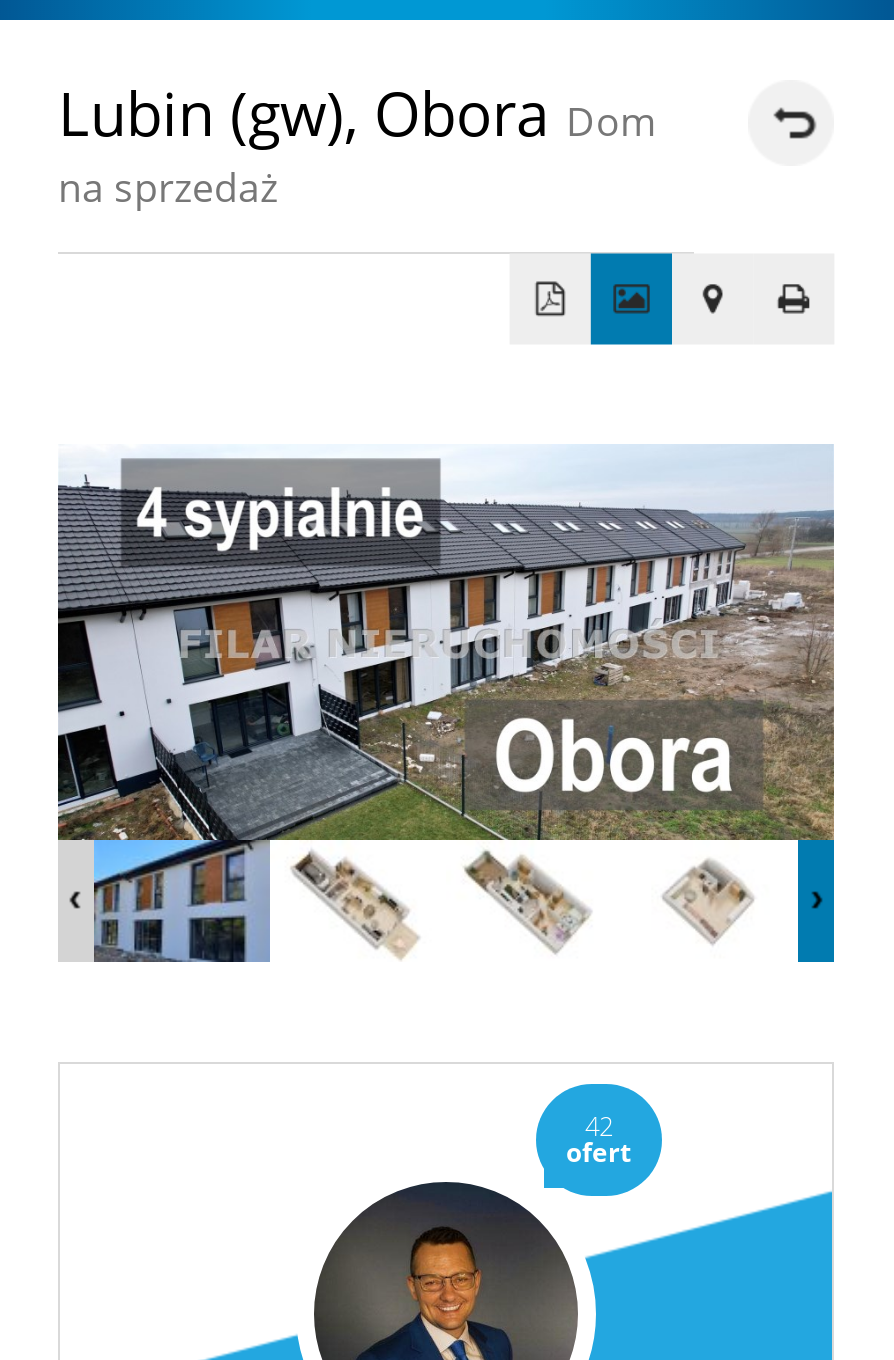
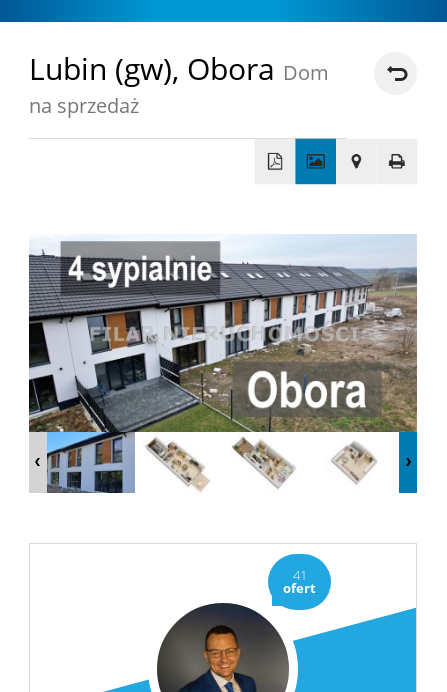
- 42
+ 41
